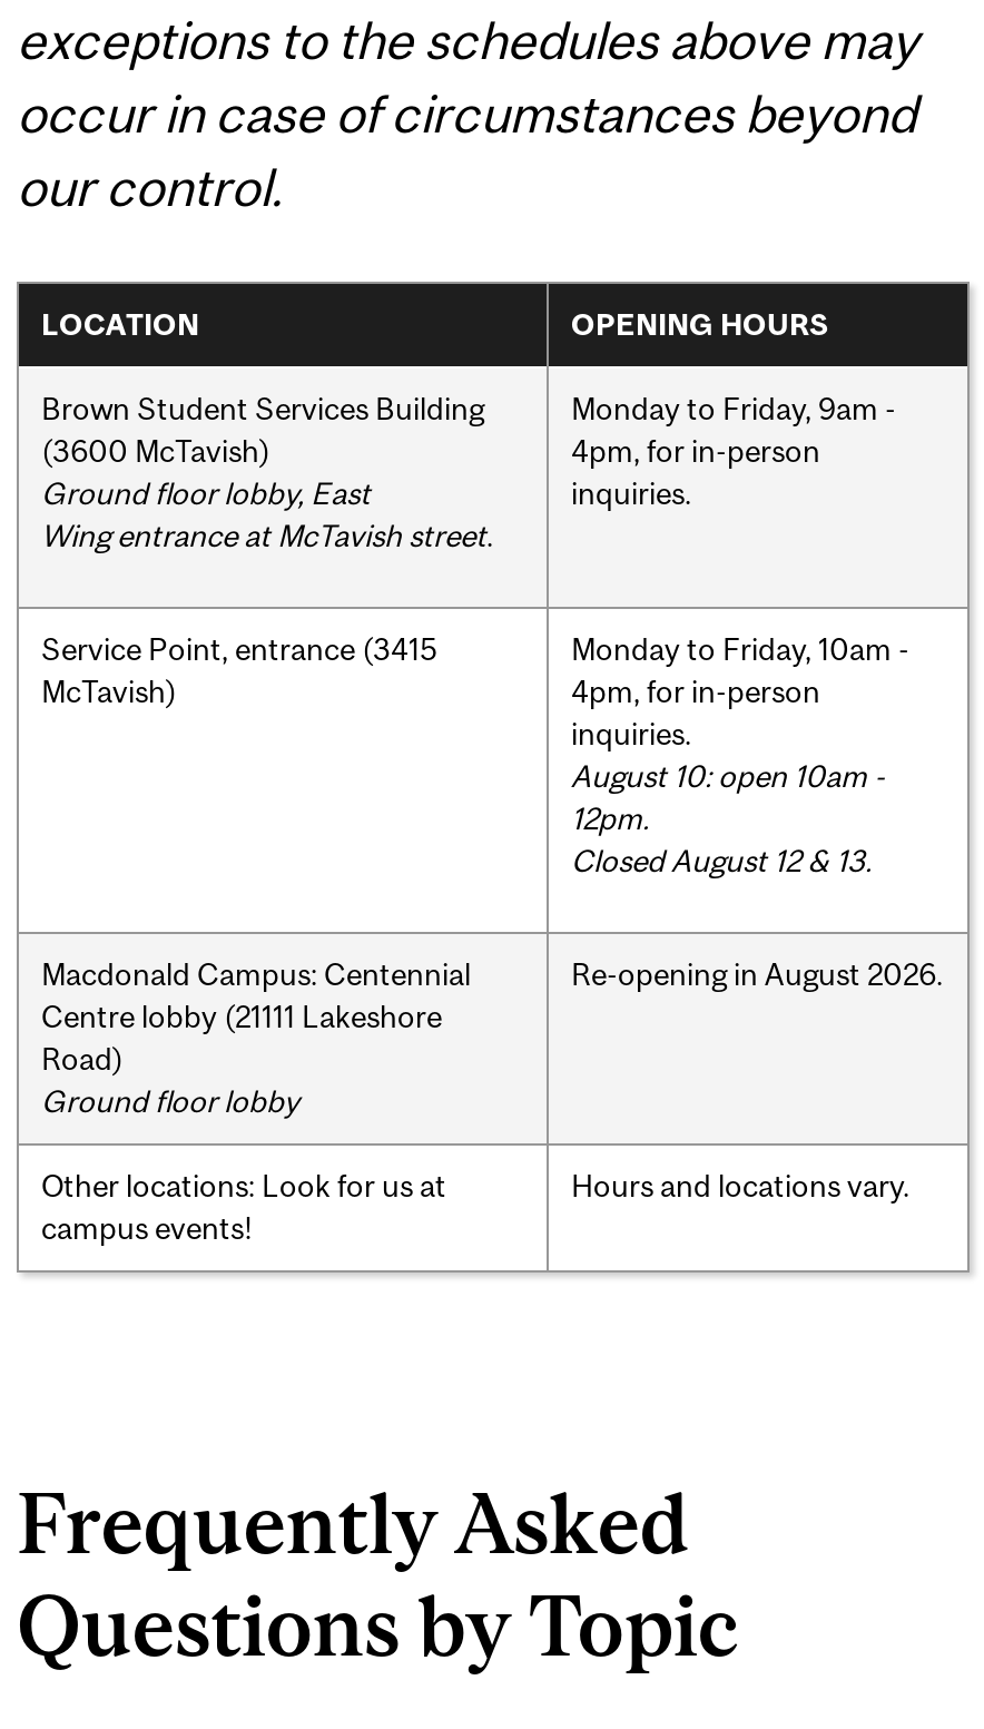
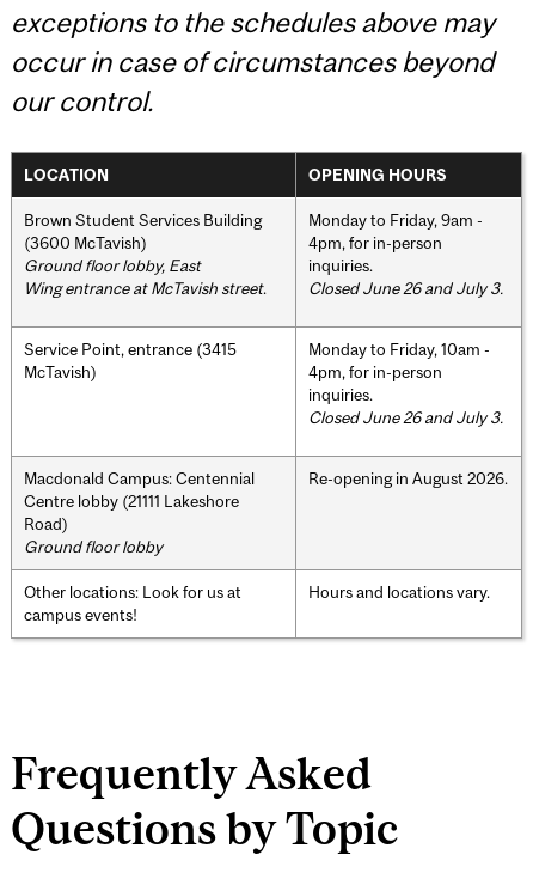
+ Closed June 26 and July 3.

- August 10: open 10am -
- 12pm.
- Closed August 12 & 13.
+ Closed June 26 and July 3.
